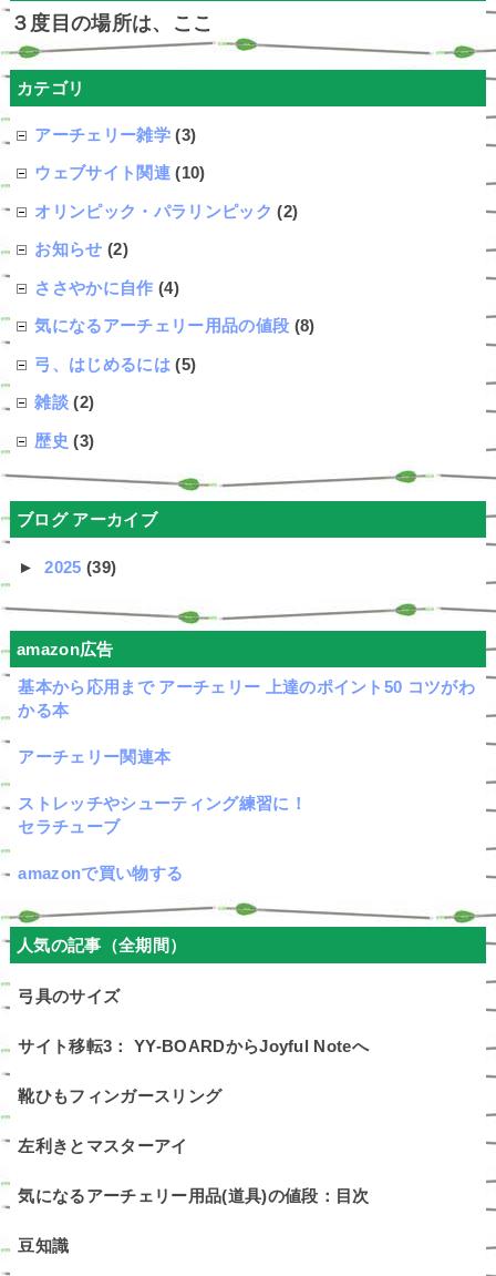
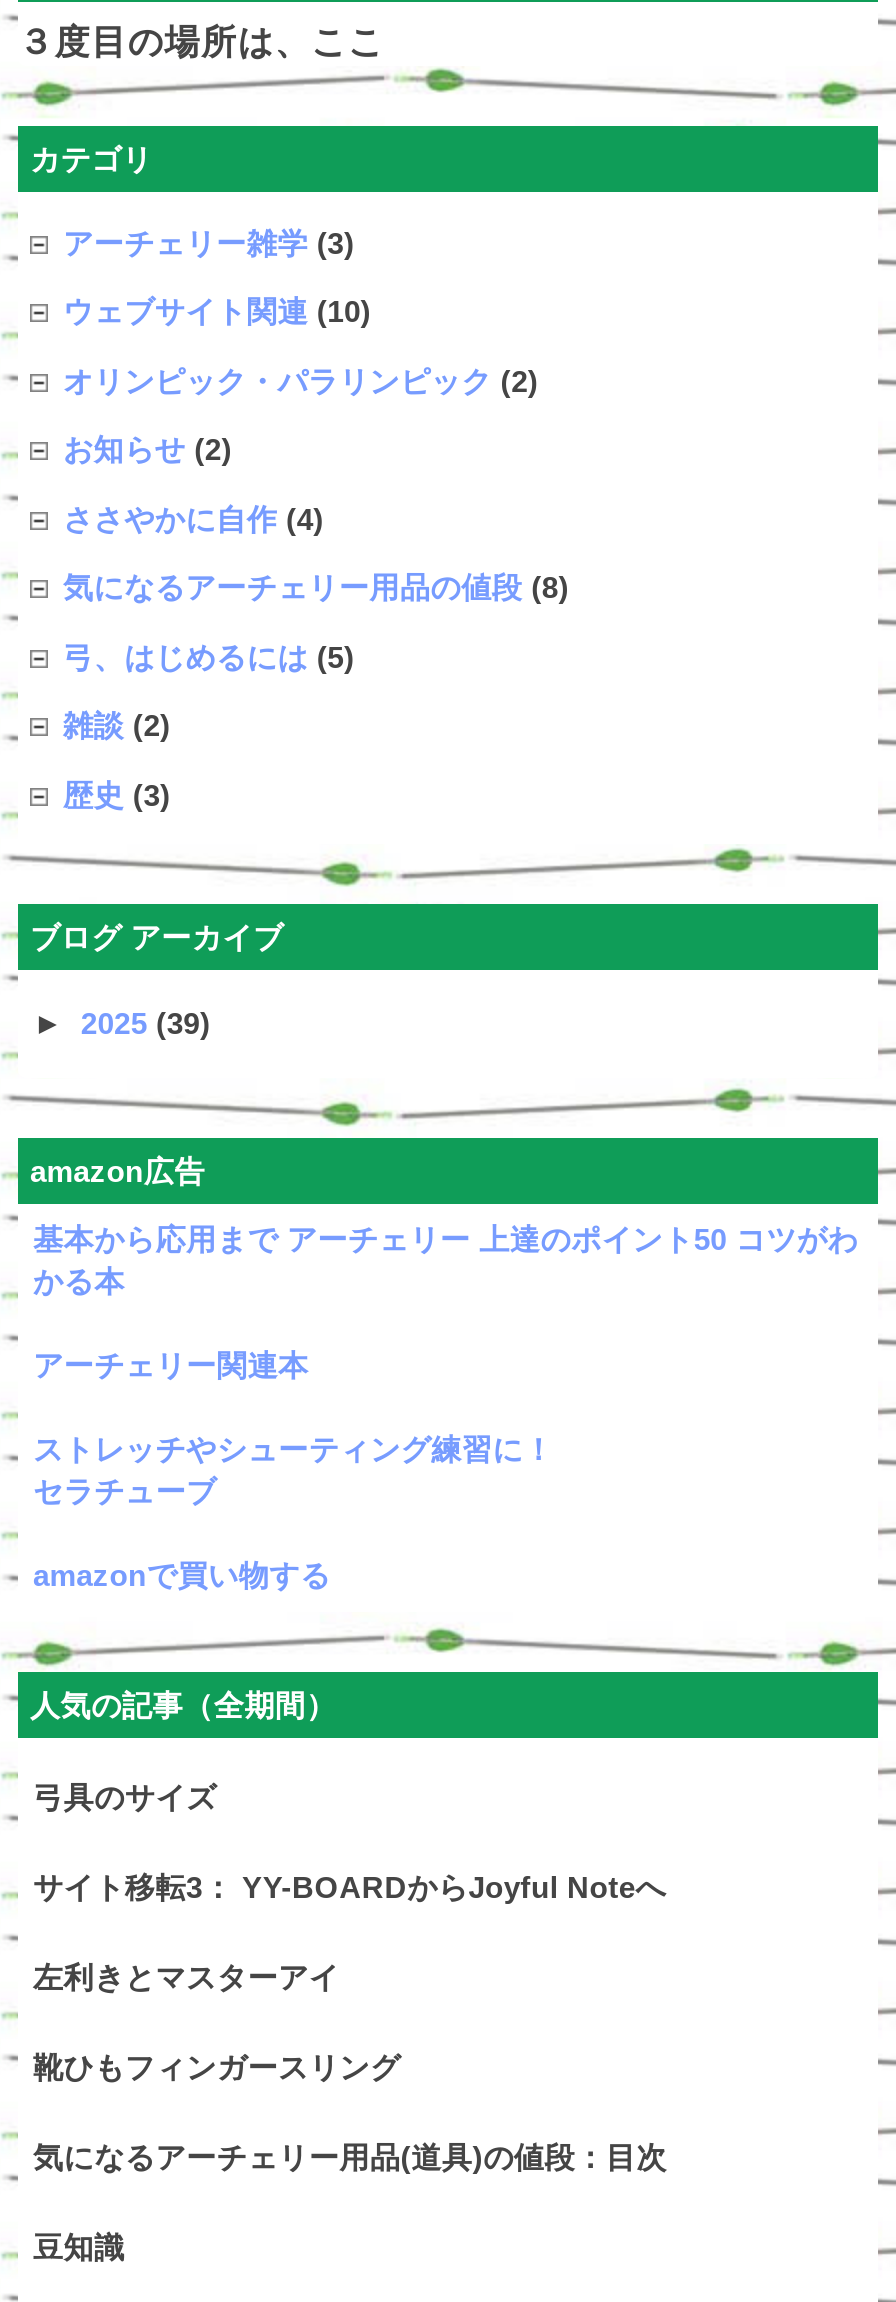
moved down: 靴ひもフィンガースリング

moved up: 左利きとマスターアイ
